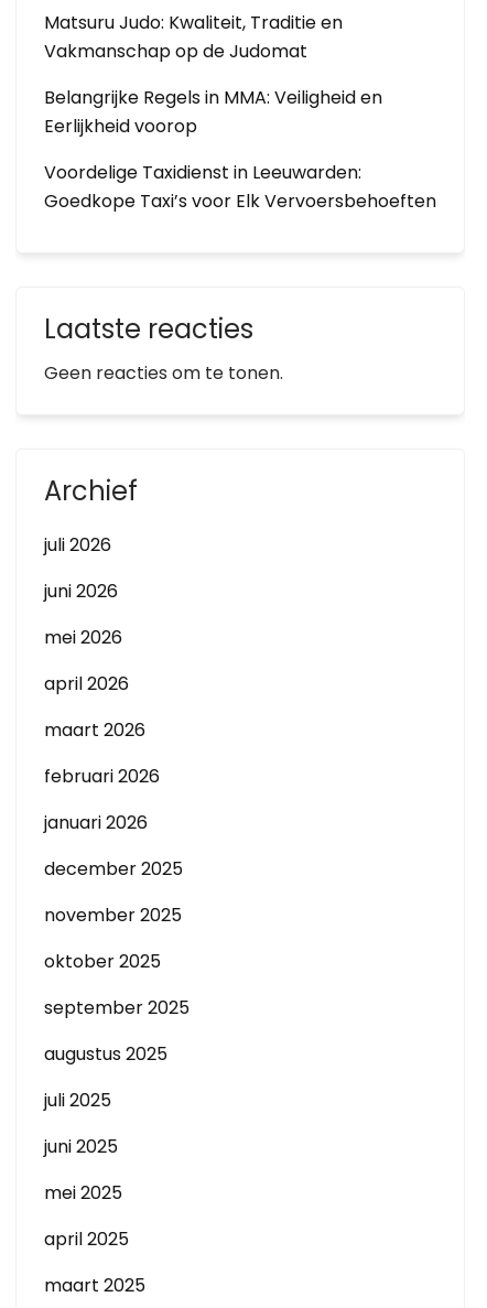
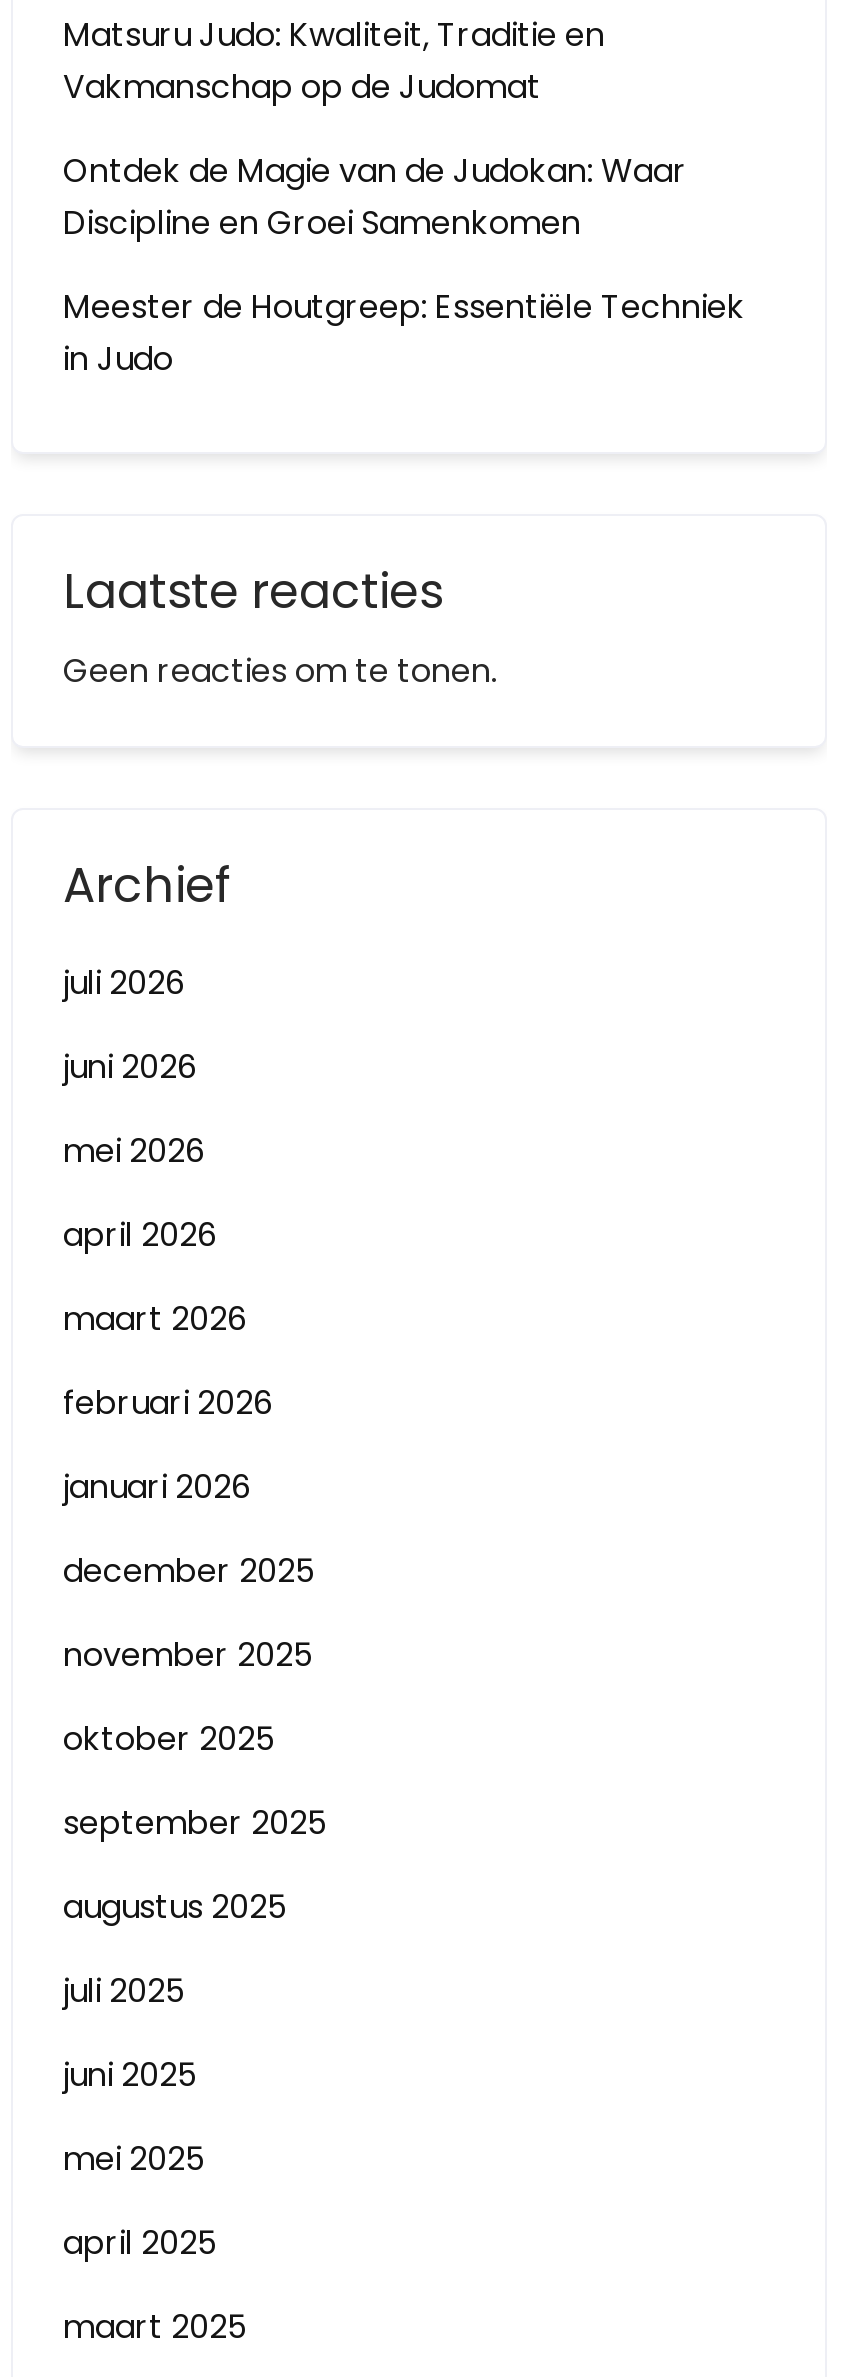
- Belangrijke Regels in MMA: Veiligheid en
- Eerlijkheid voorop
+ Ontdek de Magie van de Judokan: Waar
+ Discipline en Groei Samenkomen

- Voordelige Taxidienst in Leeuwarden:
- Goedkope Taxi’s voor Elk Vervoersbehoeften
+ Meester de Houtgreep: Essentiële Techniek
+ in Judo
